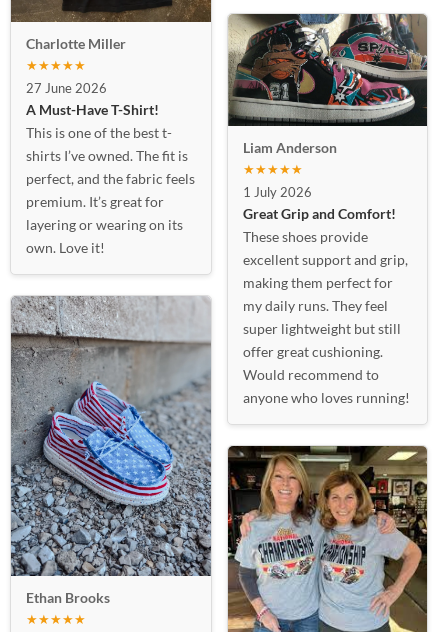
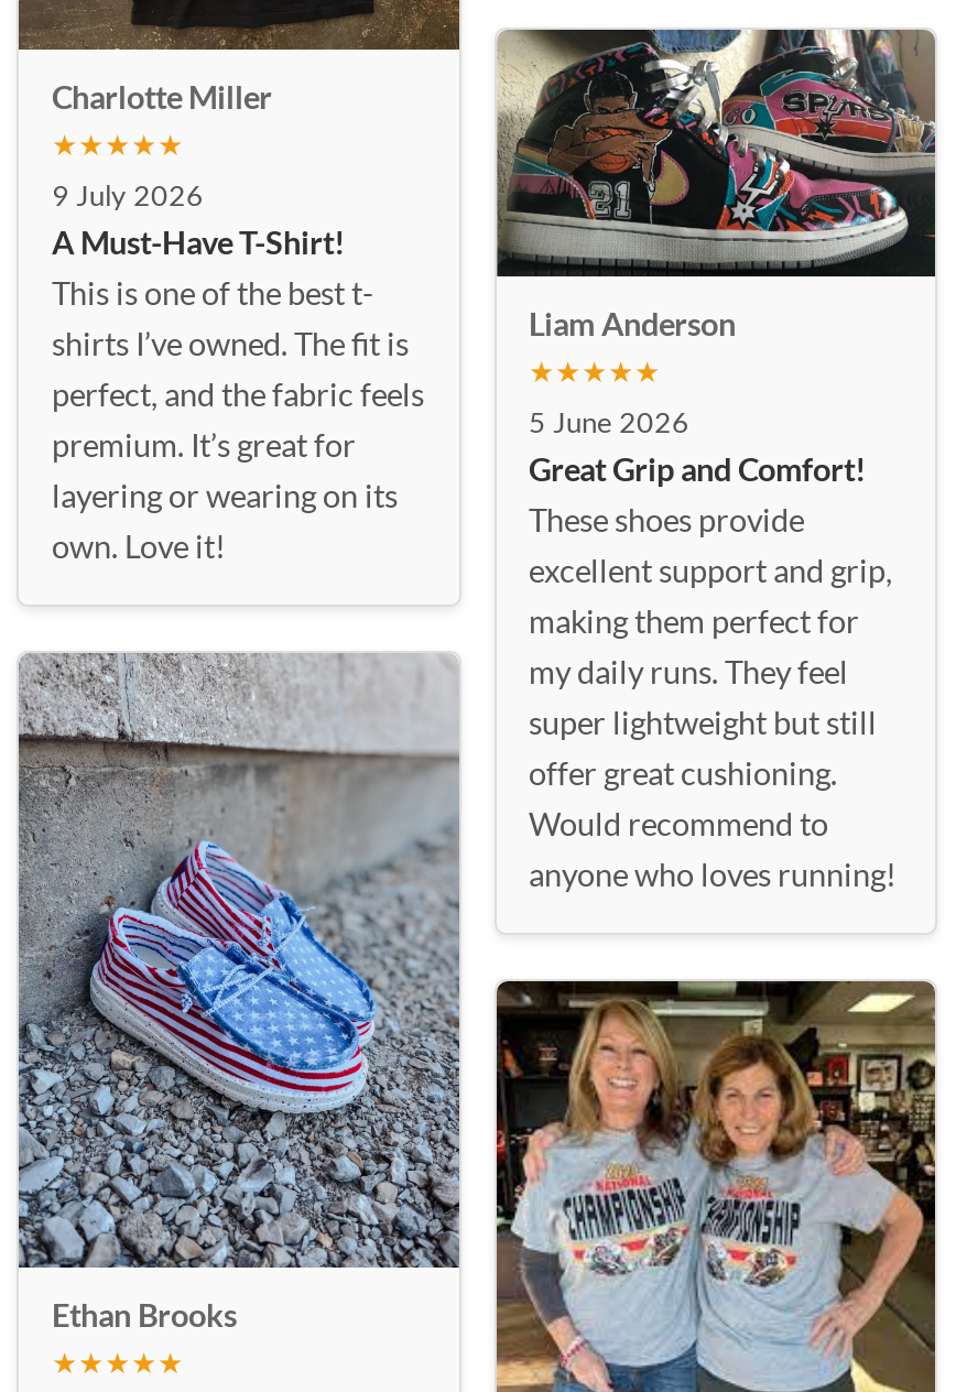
- 27 June 2026
+ 9 July 2026

- 1 July 2026
+ 5 June 2026
